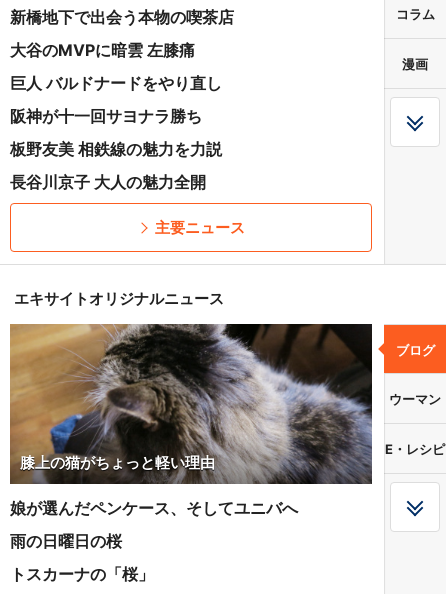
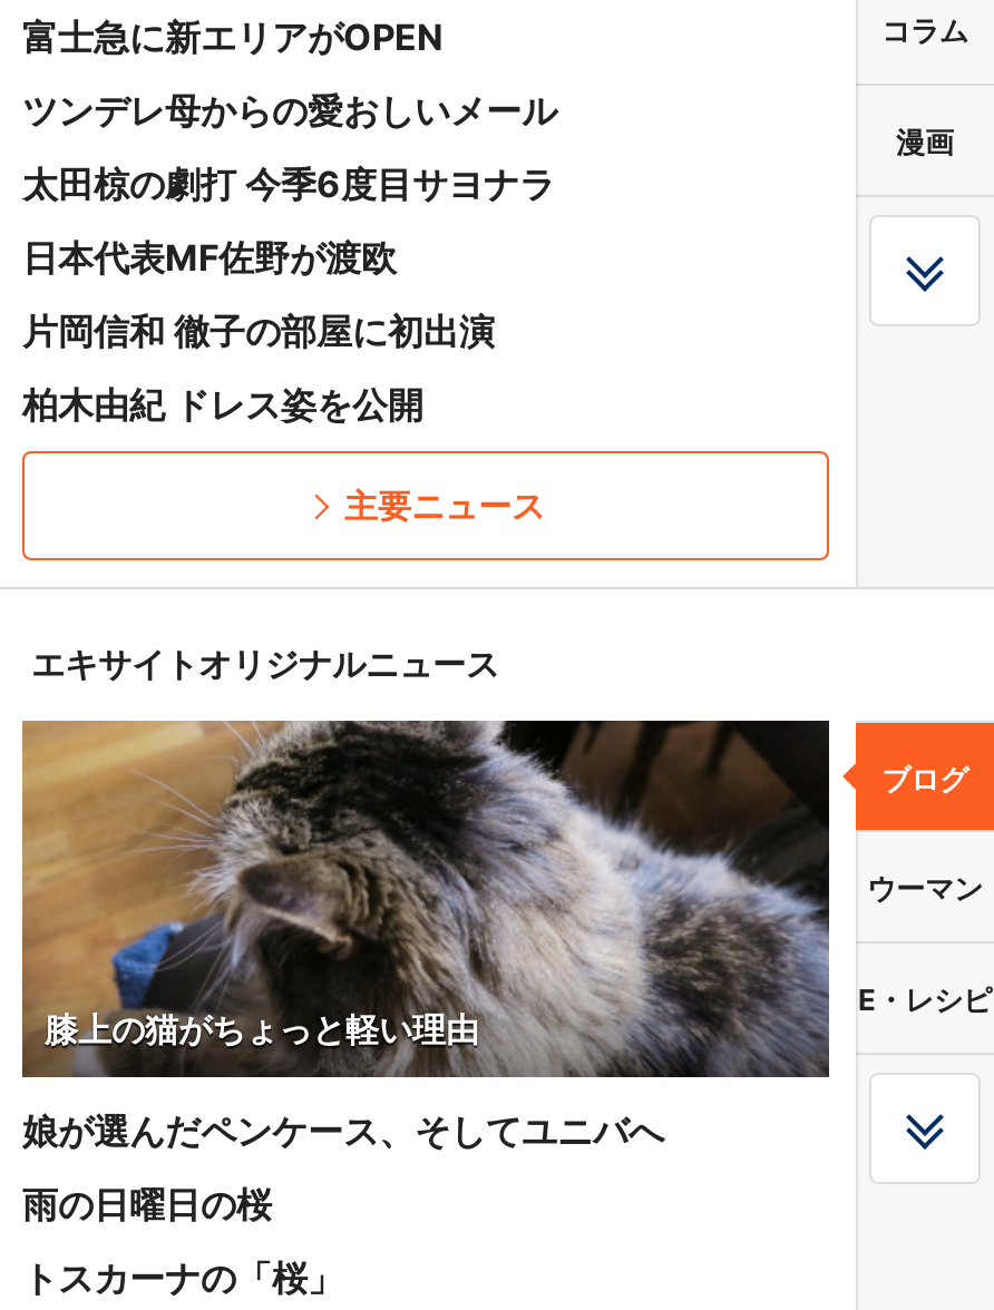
- 新橋地下で出会う本物の喫茶店
+ 富士急に新エリアがOPEN

- 大谷のMVPに暗雲 左膝痛
+ ツンデレ母からの愛おしいメール

- 巨人 バルドナードをやり直し
+ 太田椋の劇打 今季6度目サヨナラ

- 阪神が十一回サヨナラ勝ち
+ 日本代表MF佐野が渡欧

- 板野友美 相鉄線の魅力を力説
+ 片岡信和 徹子の部屋に初出演

- 長谷川京子 大人の魅力全開
+ 柏木由紀 ドレス姿を公開
